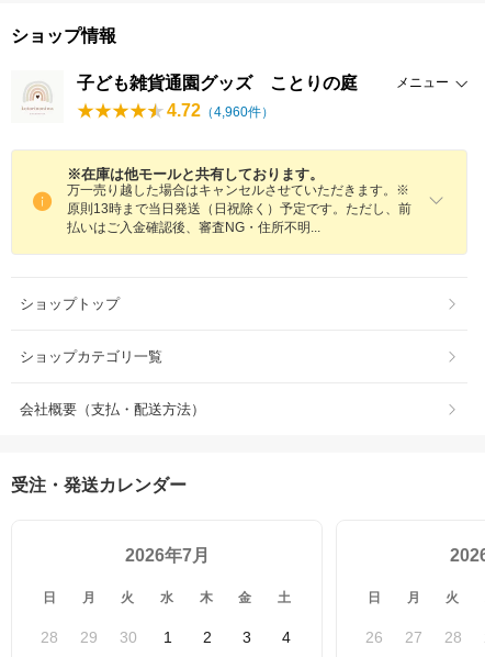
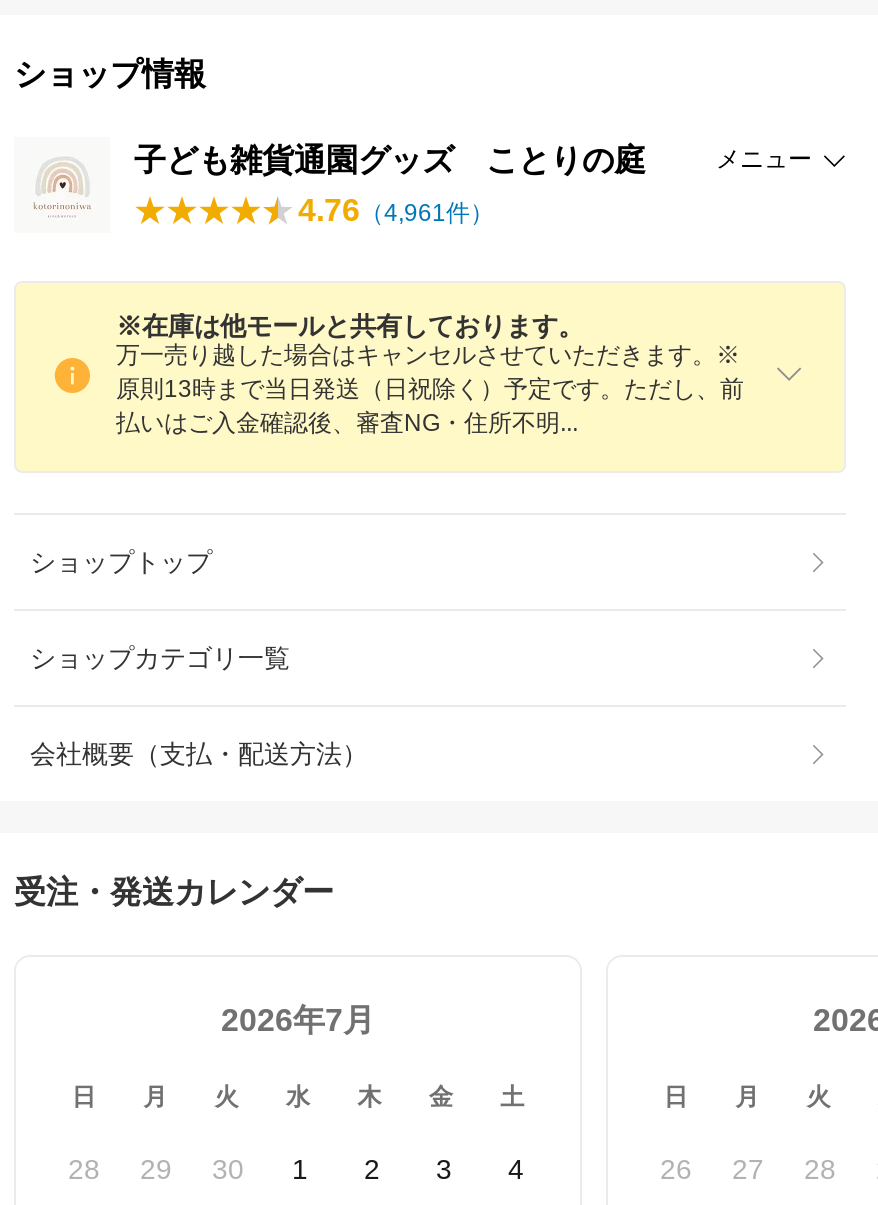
- 4.72（4,960件）
+ 4.76（4,961件）
